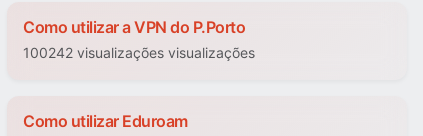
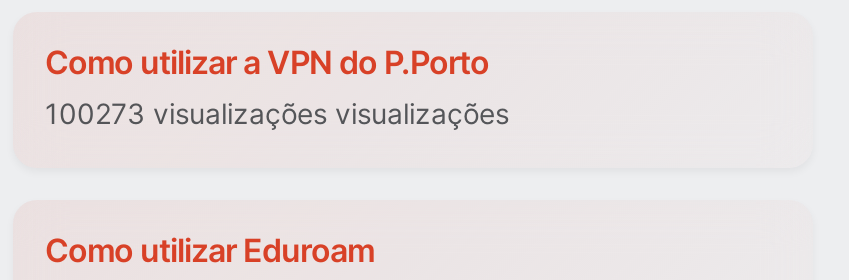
- 100242 visualizações visualizações
+ 100273 visualizações visualizações
